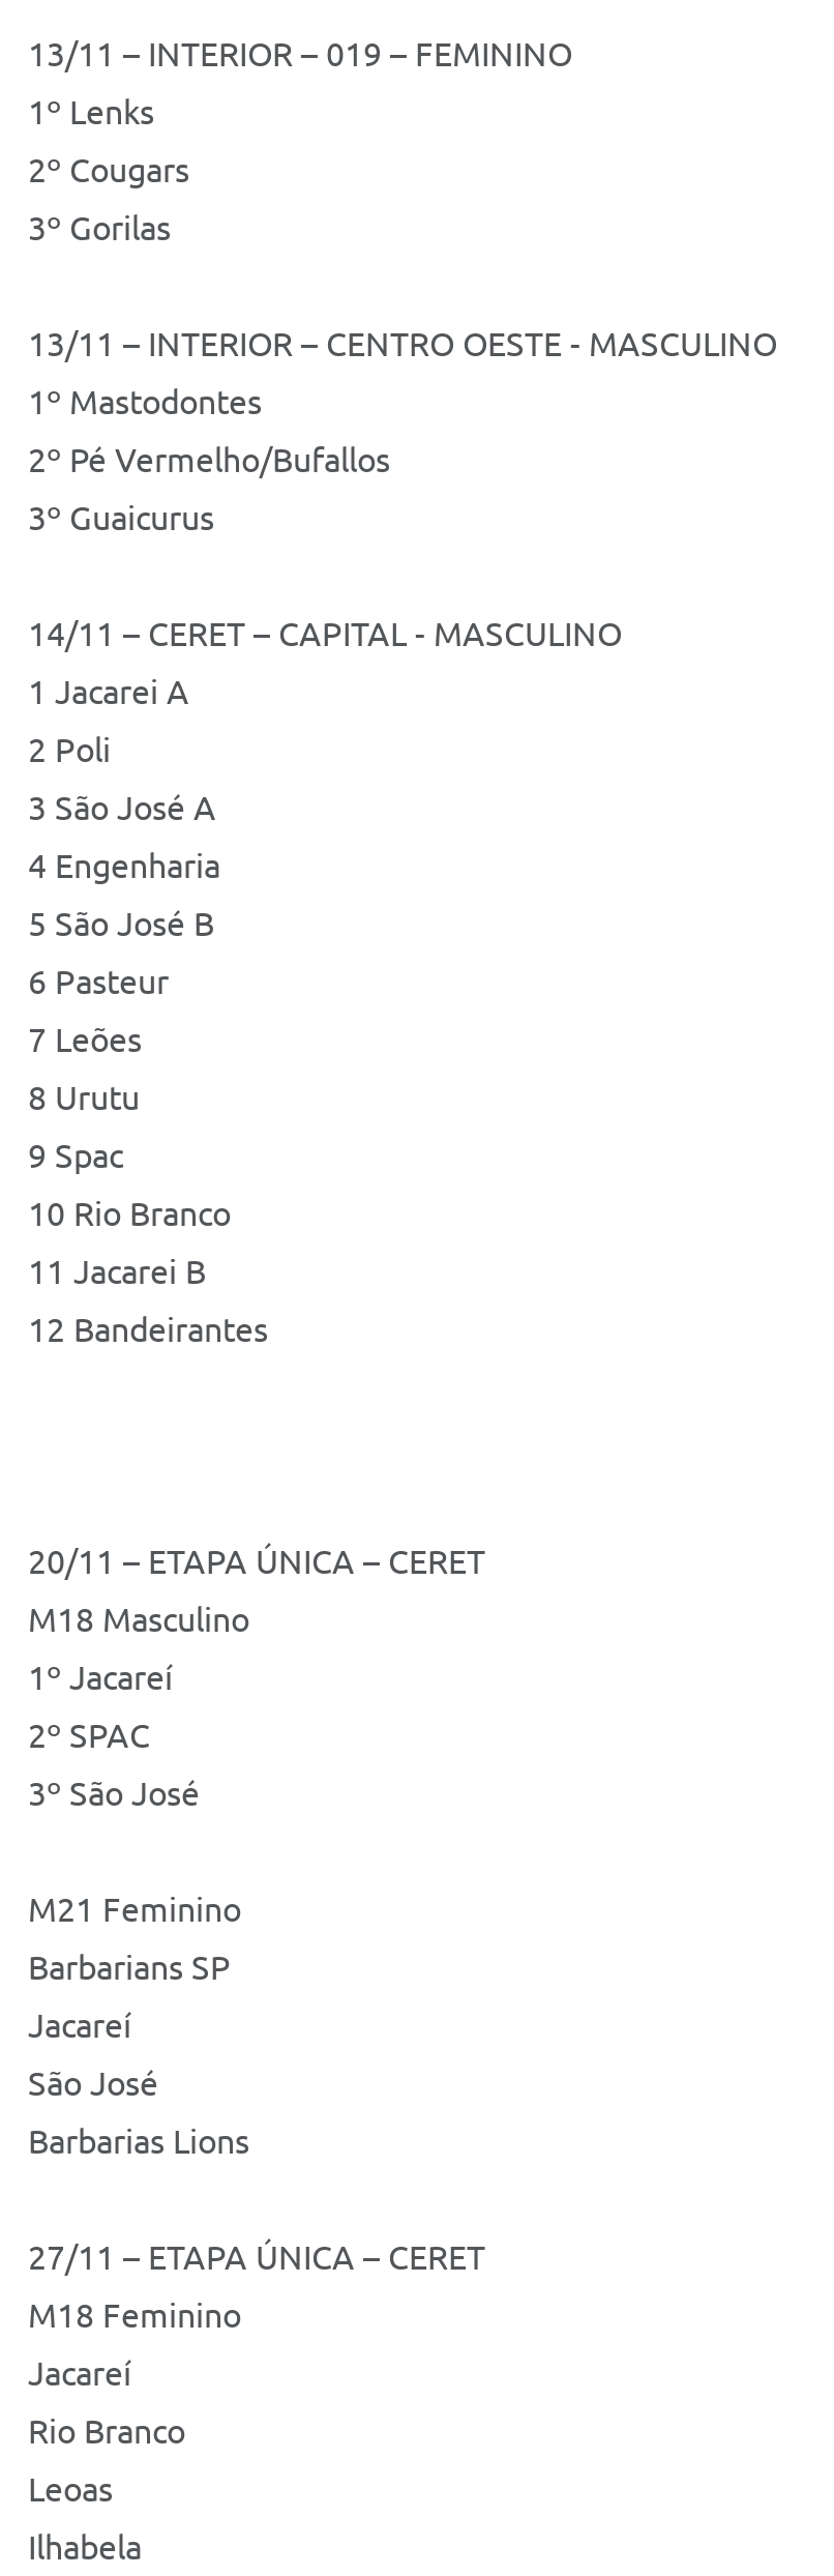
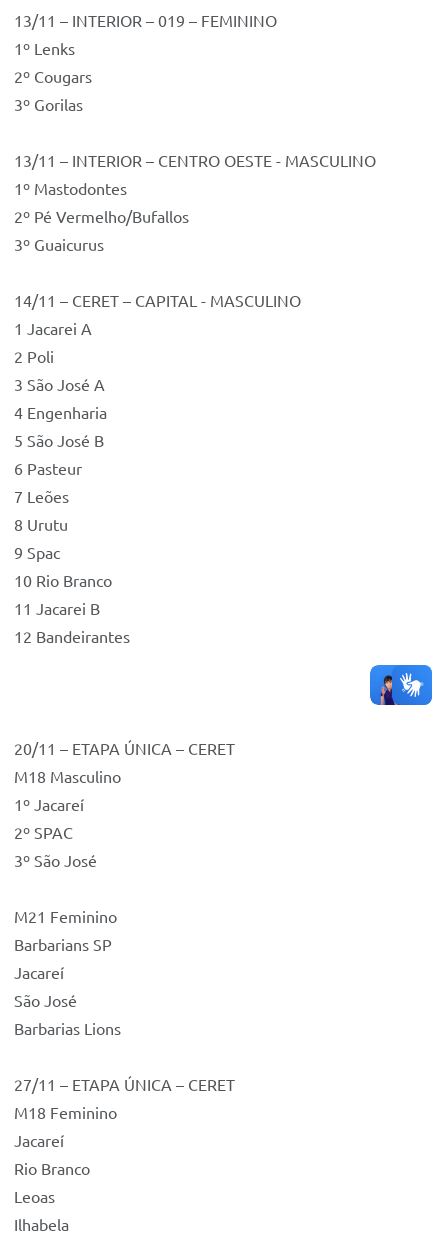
+ [image]
